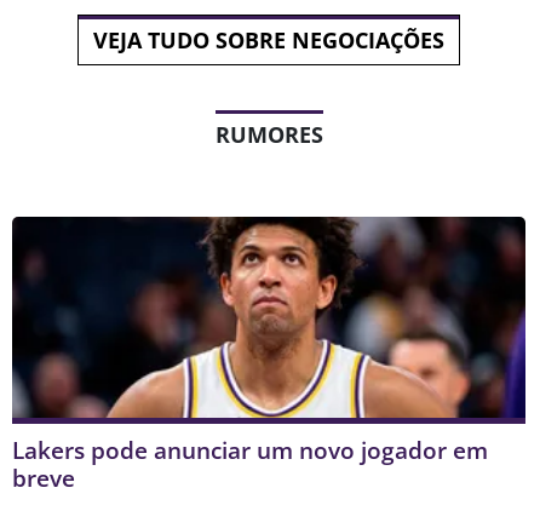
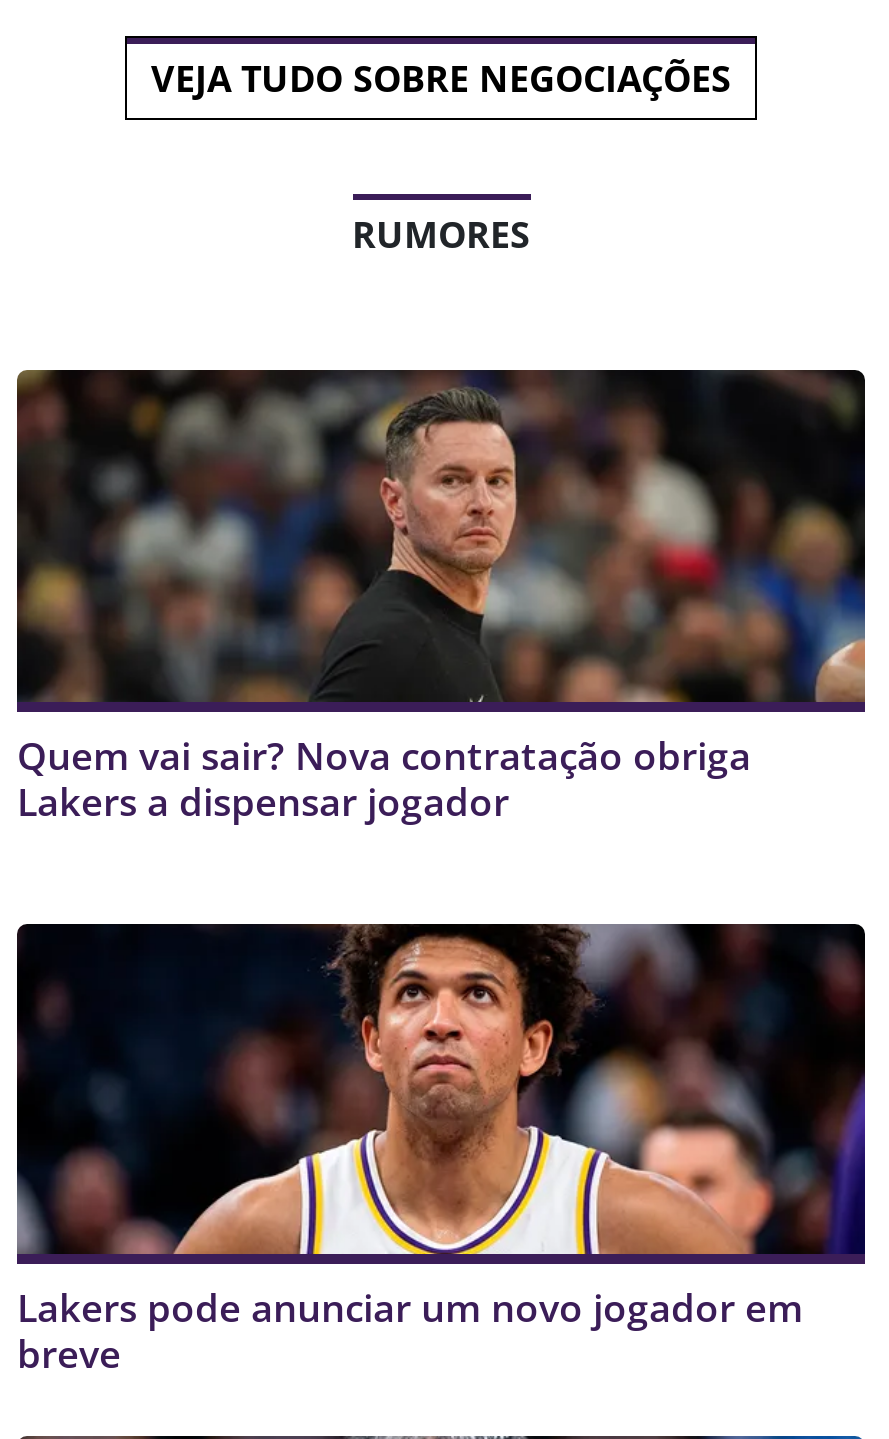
+ [image]
+ Quem vai sair? Nova contratação obriga
+ Lakers a dispensar jogador
